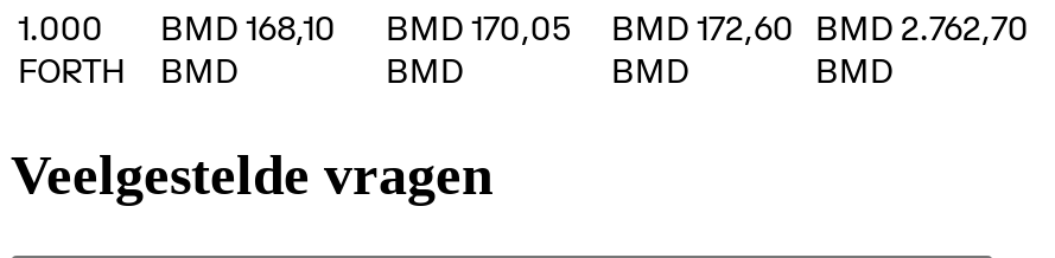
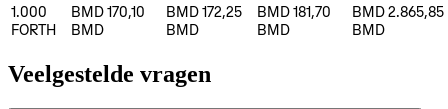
- BMD 168,10
+ BMD 170,10

- BMD 170,05
+ BMD 172,25

- BMD 172,60
+ BMD 181,70

- BMD 2.762,70
+ BMD 2.865,85
